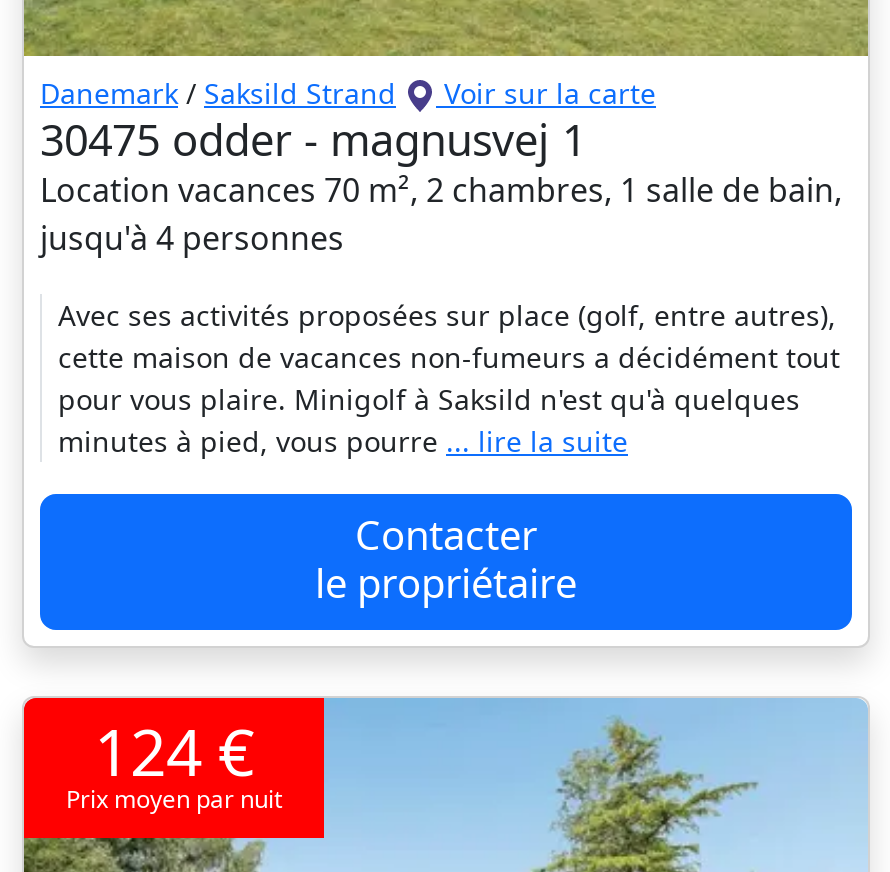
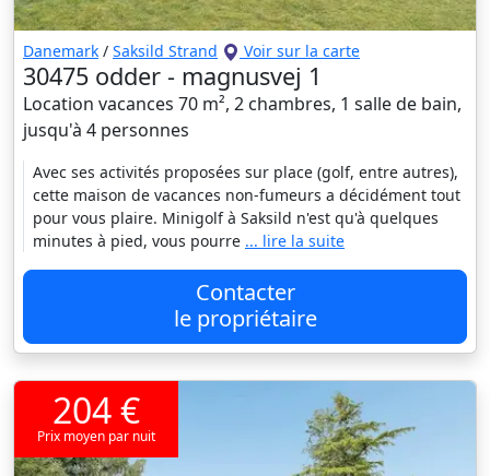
- 124 €
+ 204 €
